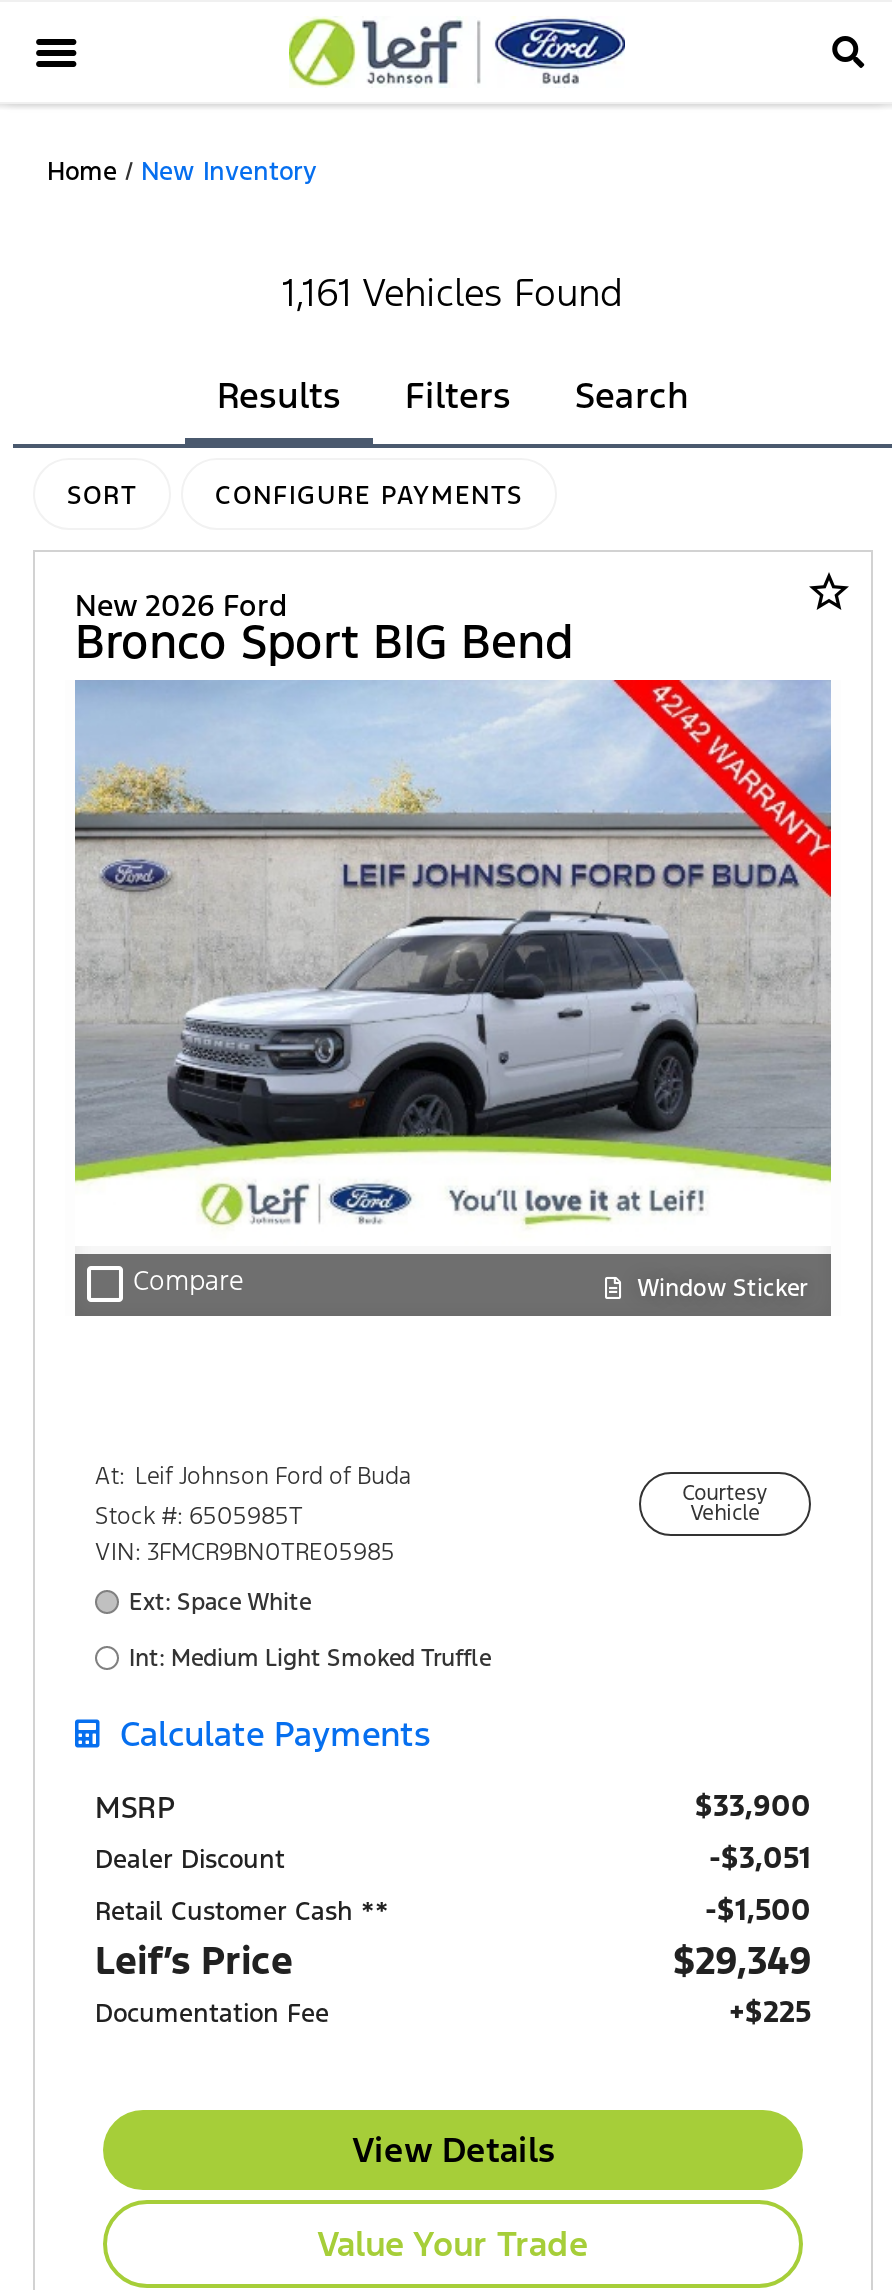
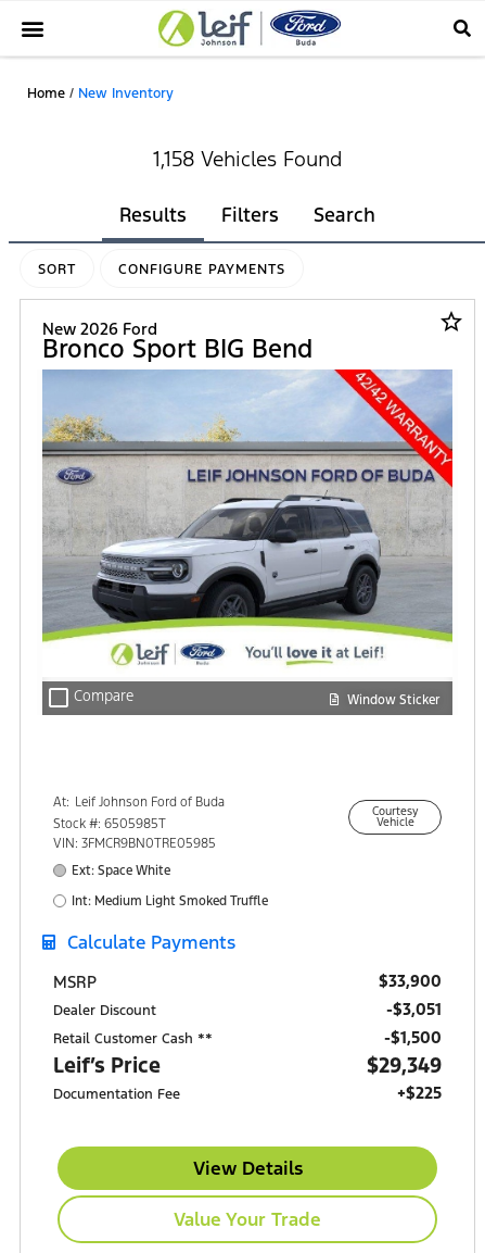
- 1,161 Vehicles Found
+ 1,158 Vehicles Found
